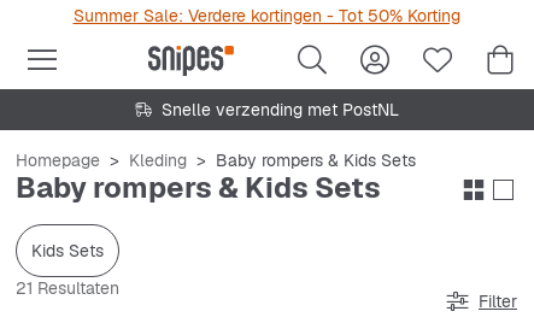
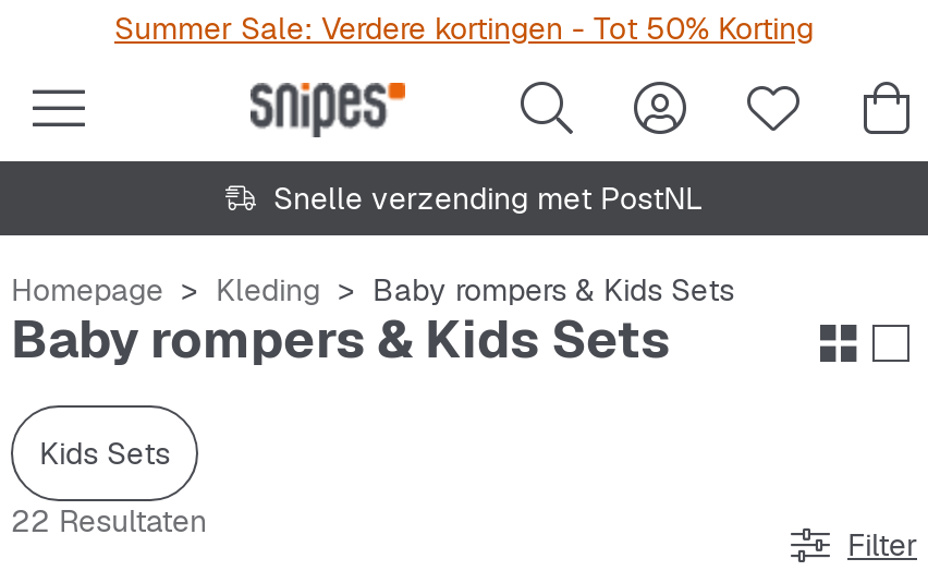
- 21 Resultaten
+ 22 Resultaten
